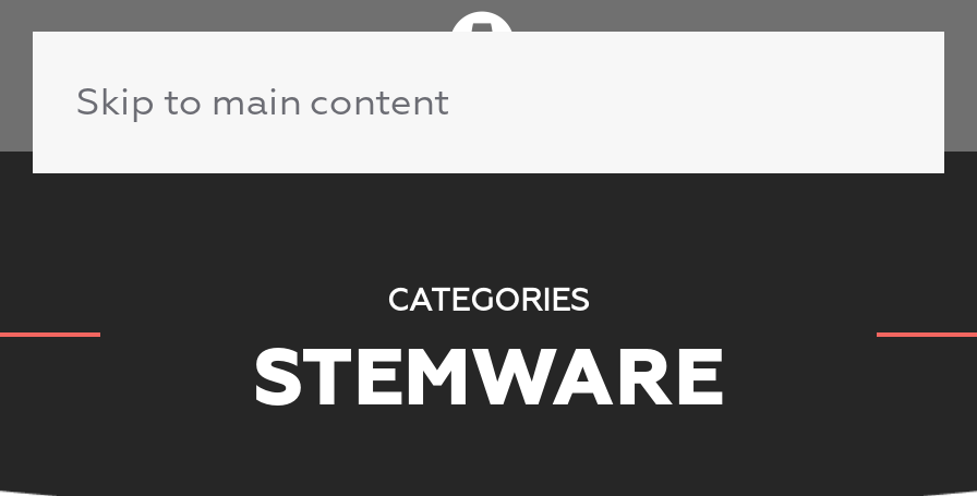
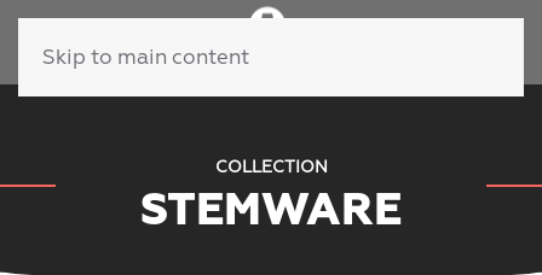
- CATEGORIES
+ COLLECTION
